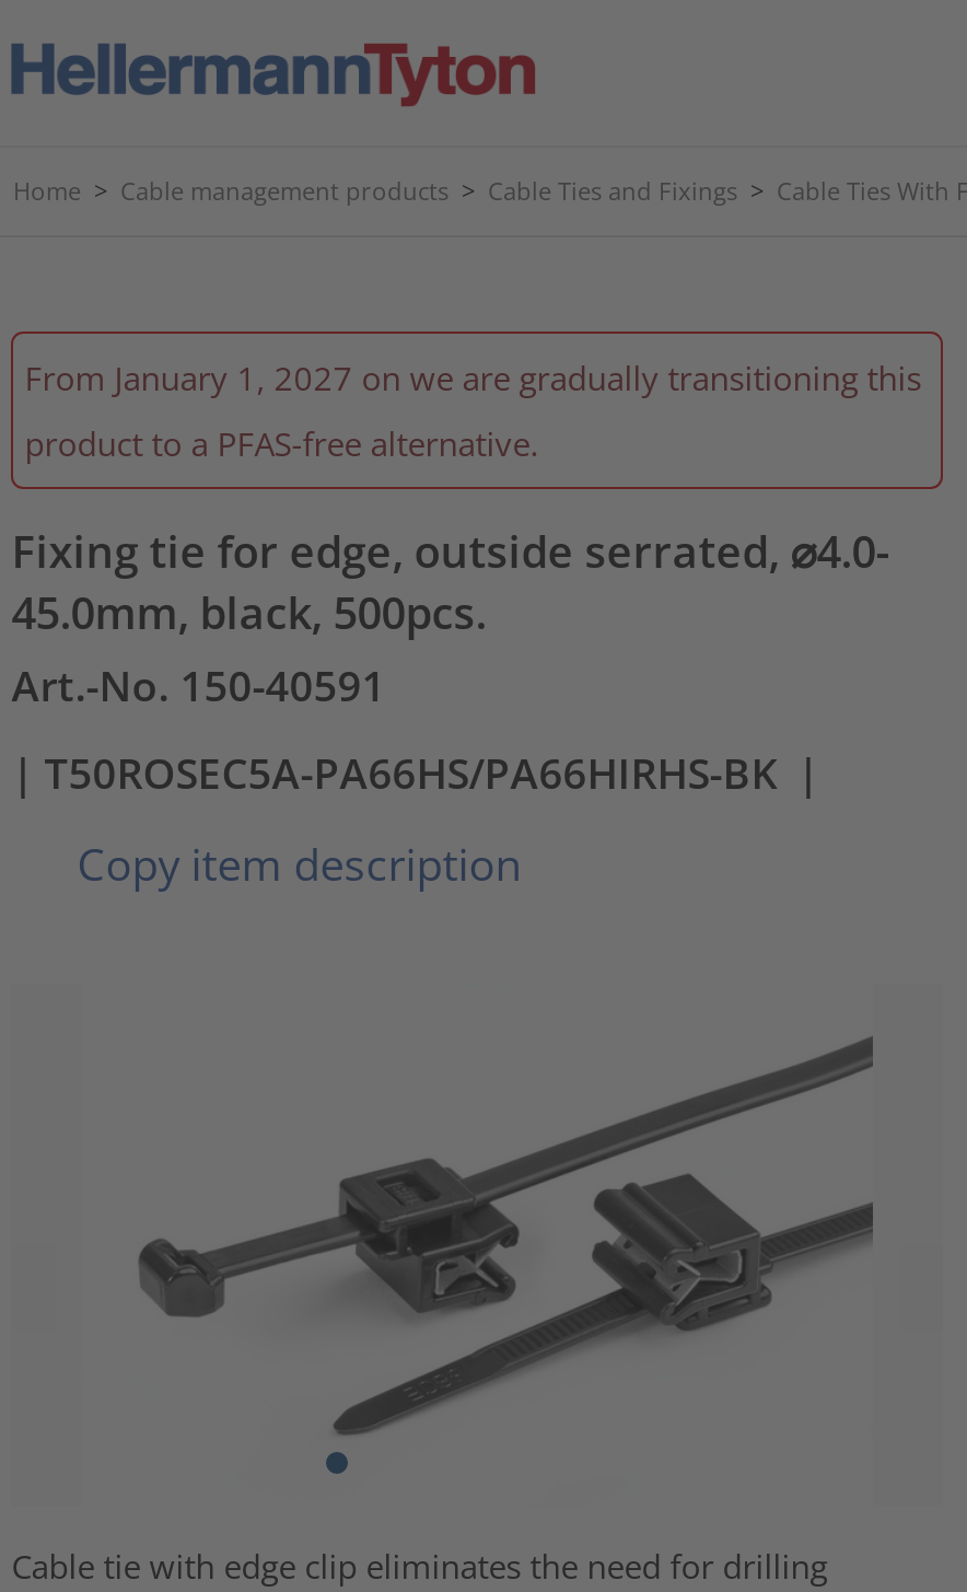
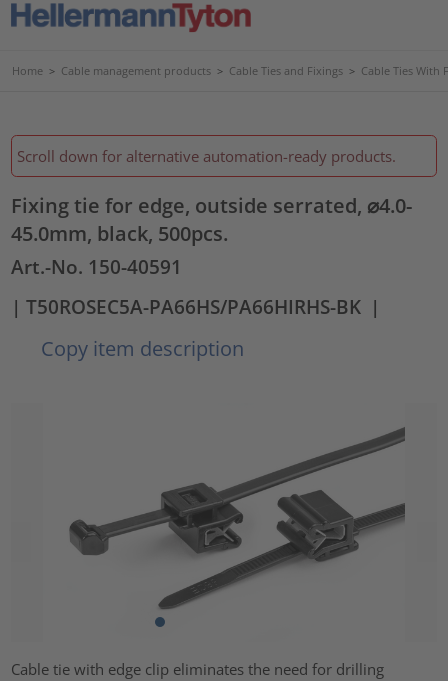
- From January 1, 2027 on we are gradually transitioning this
- product to a PFAS-free alternative.
+ Scroll down for alternative automation-ready products.
